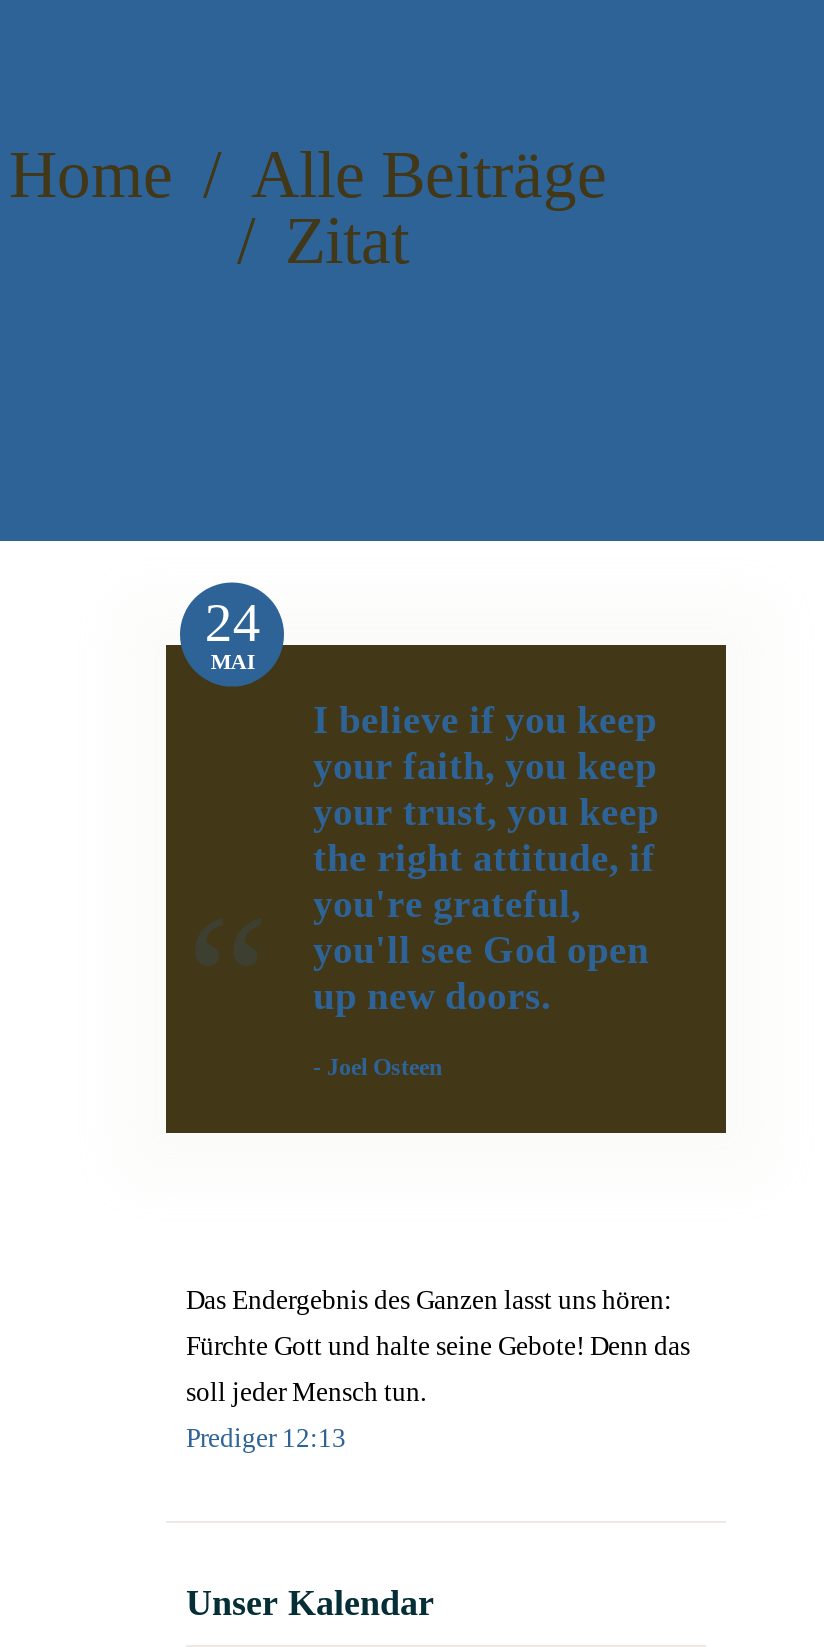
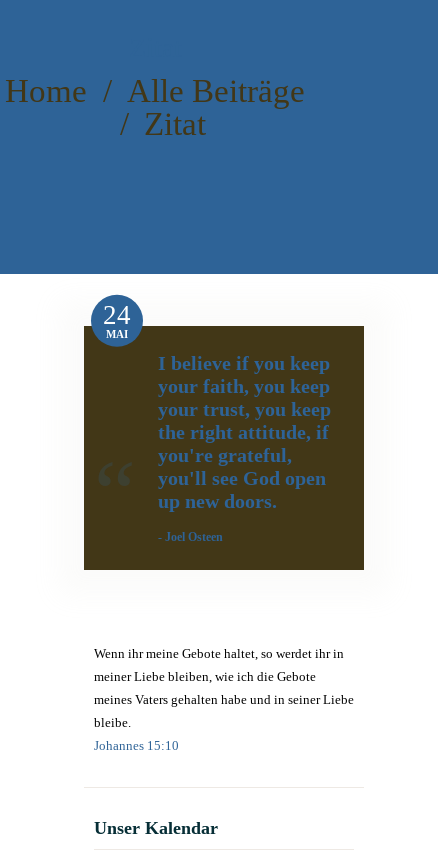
- Das Endergebnis des Ganzen lasst uns hören:
- Fürchte Gott und halte seine Gebote! Denn das
- soll jeder Mensch tun.
- Prediger 12:13
+ Wenn ihr meine Gebote haltet, so werdet ihr in
+ meiner Liebe bleiben, wie ich die Gebote
+ meines Vaters gehalten habe und in seiner Liebe
+ bleibe.
+ Johannes 15:10
